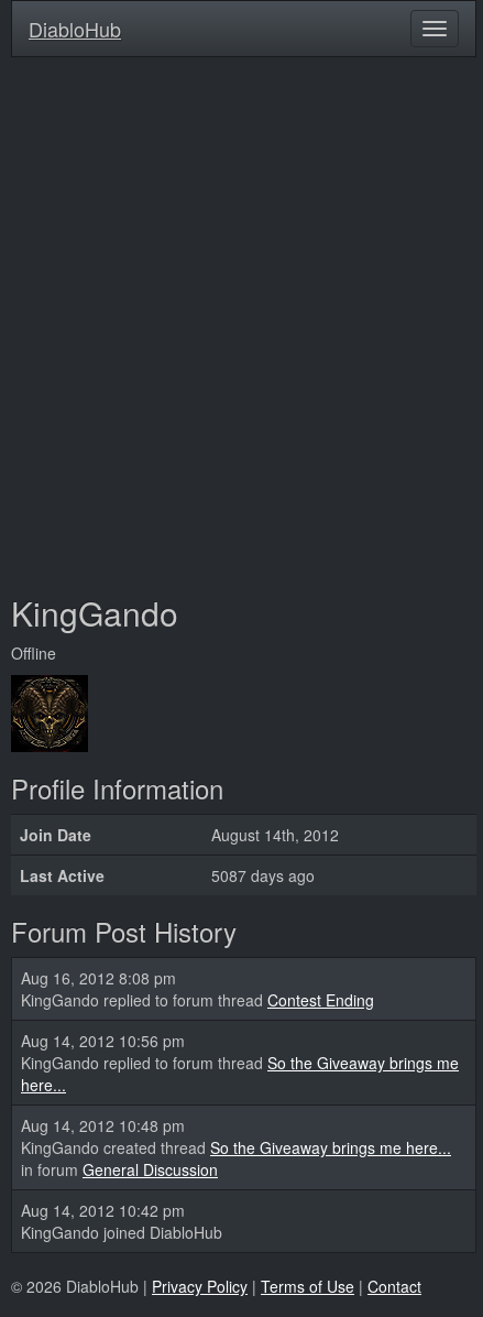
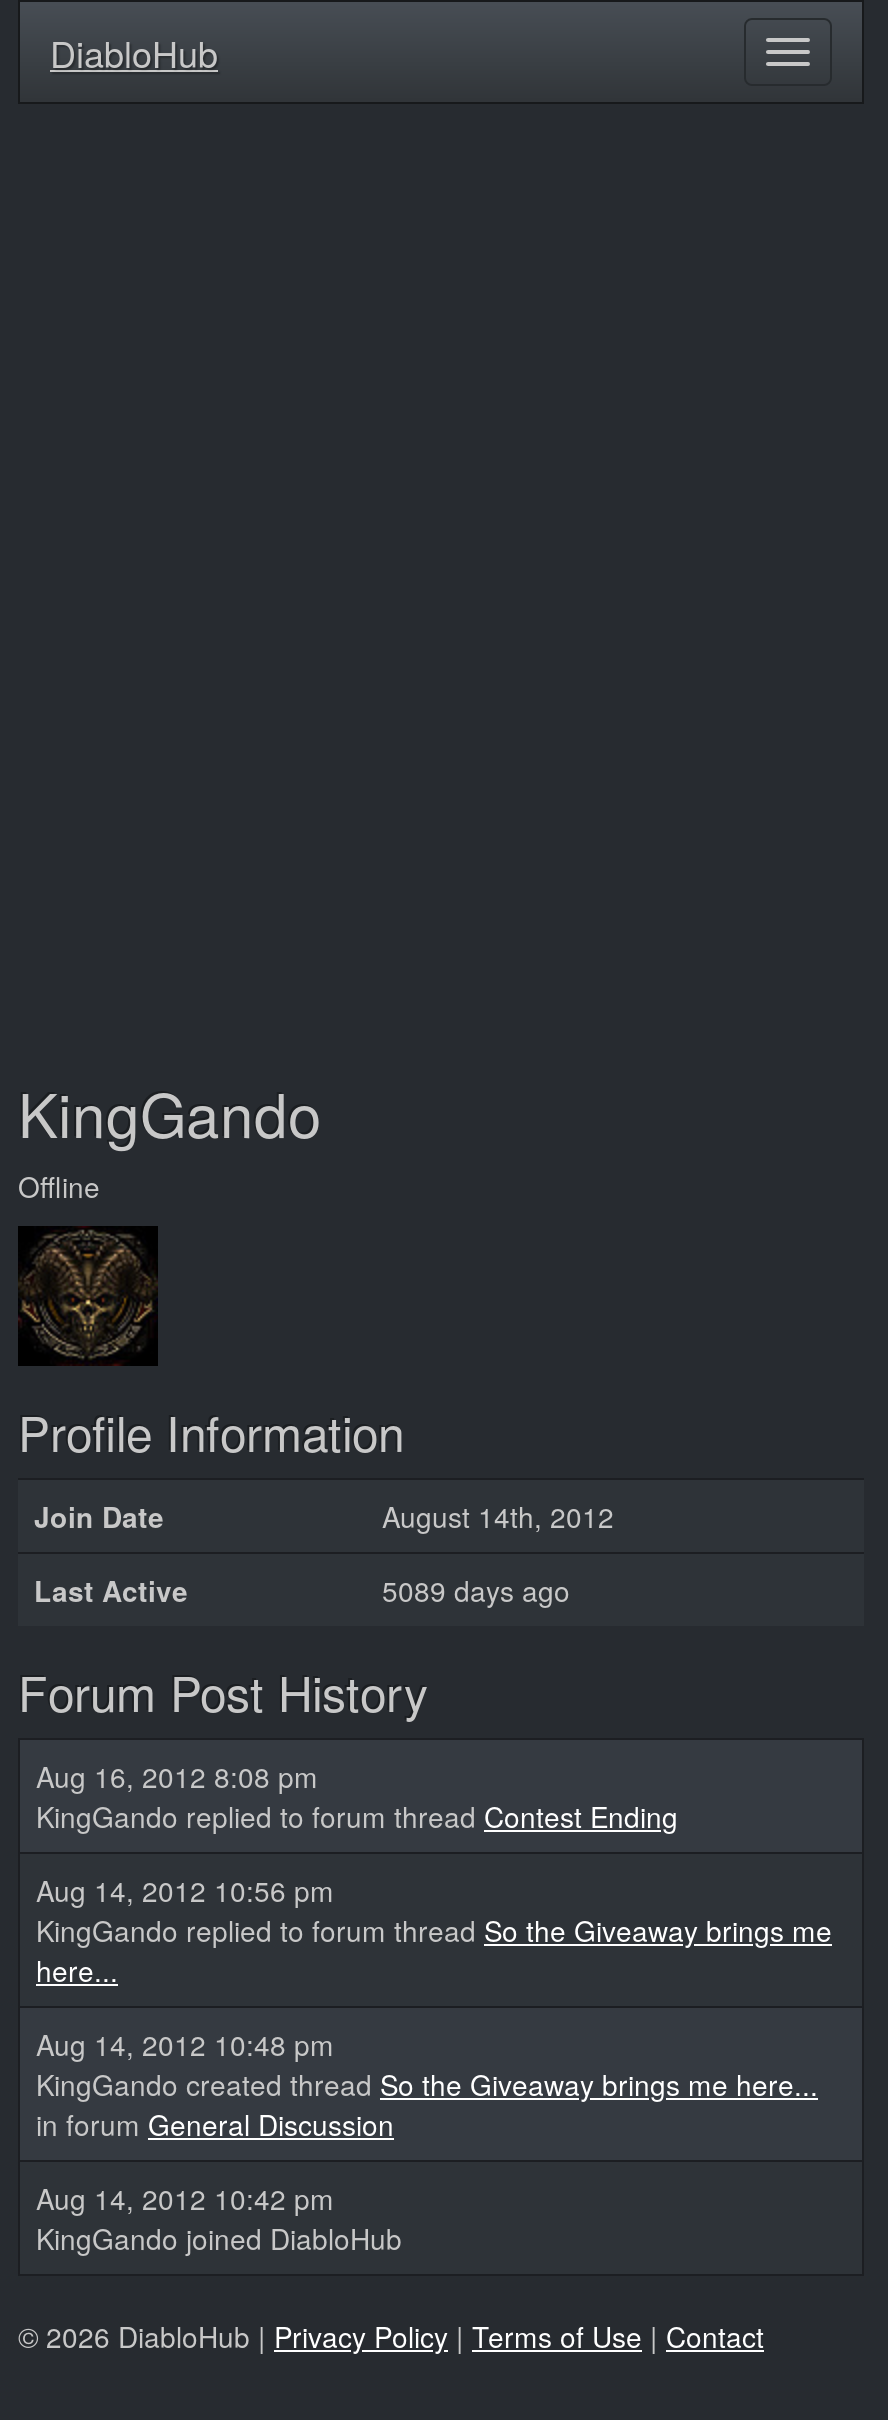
- 5087 days ago
+ 5089 days ago
